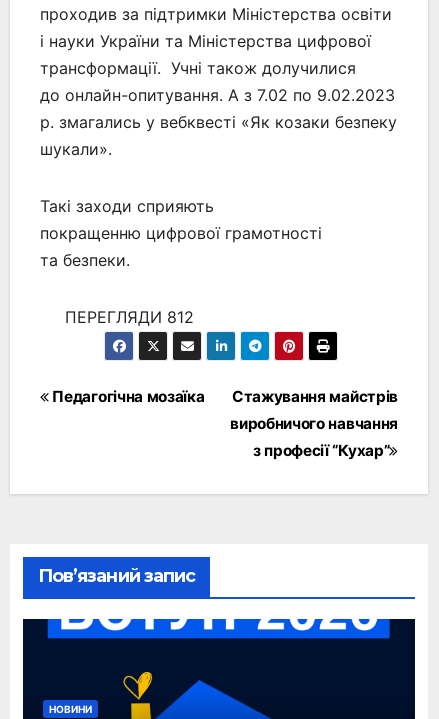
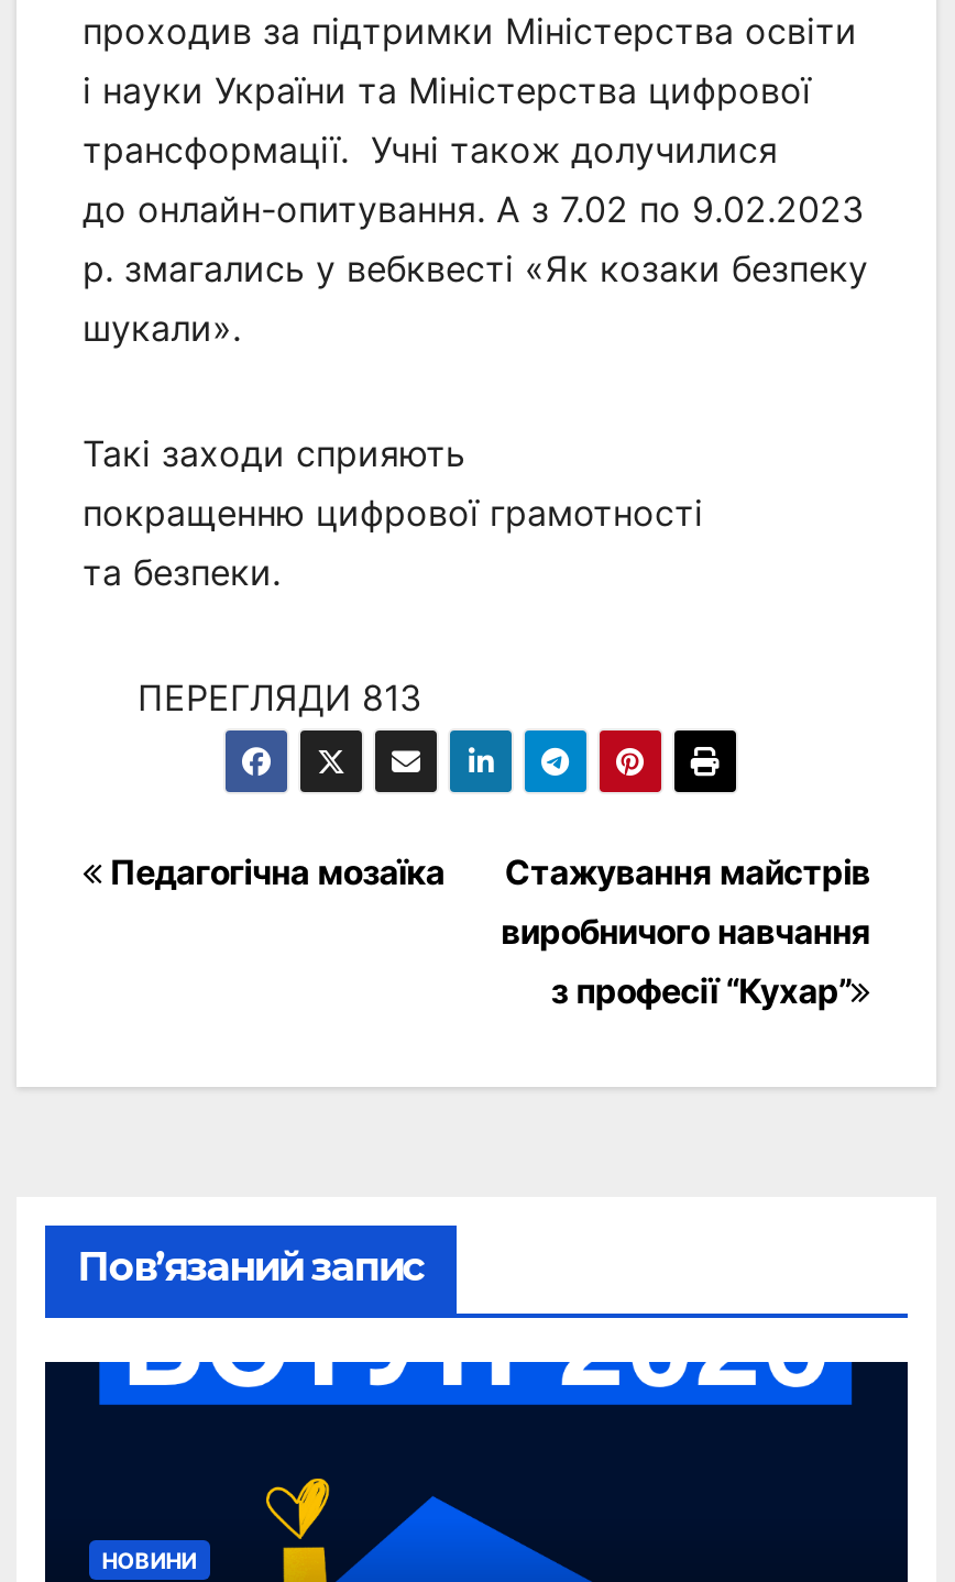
- ПЕРЕГЛЯДИ 812
+ ПЕРЕГЛЯДИ 813
